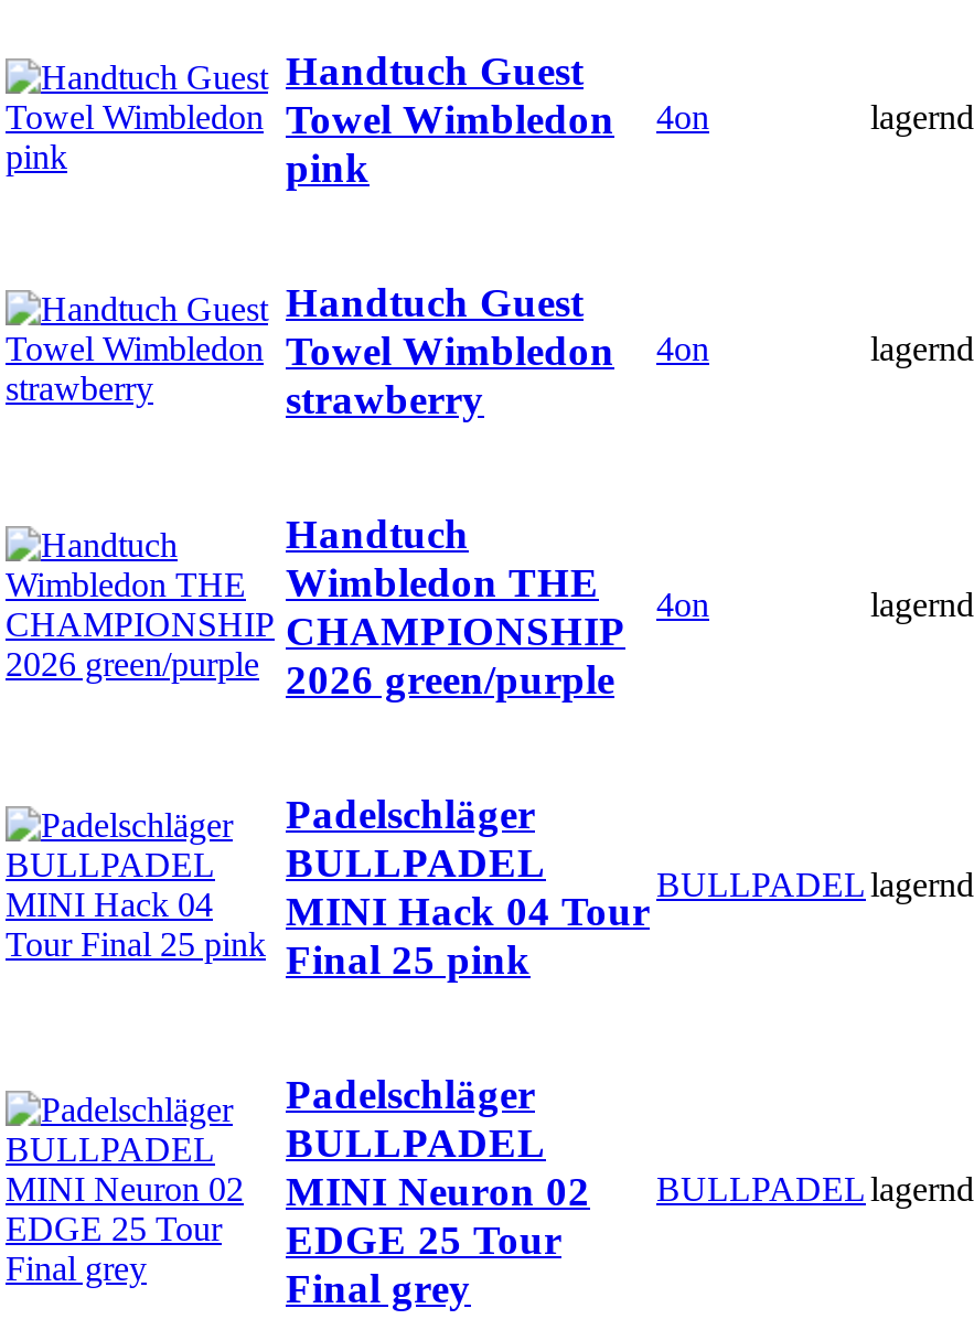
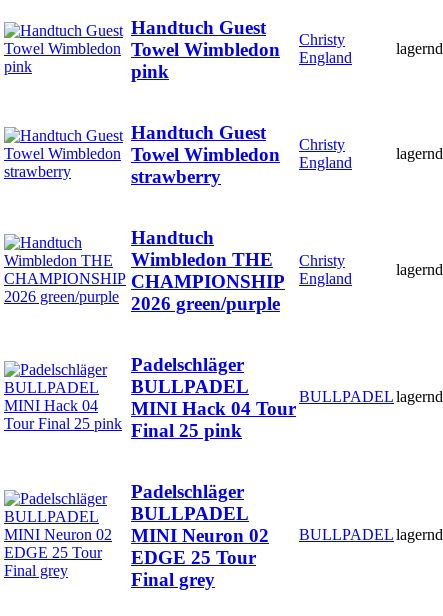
- 4on
+ Christy
+ England

- 4on
+ Christy
+ England

- 4on
+ Christy
+ England
